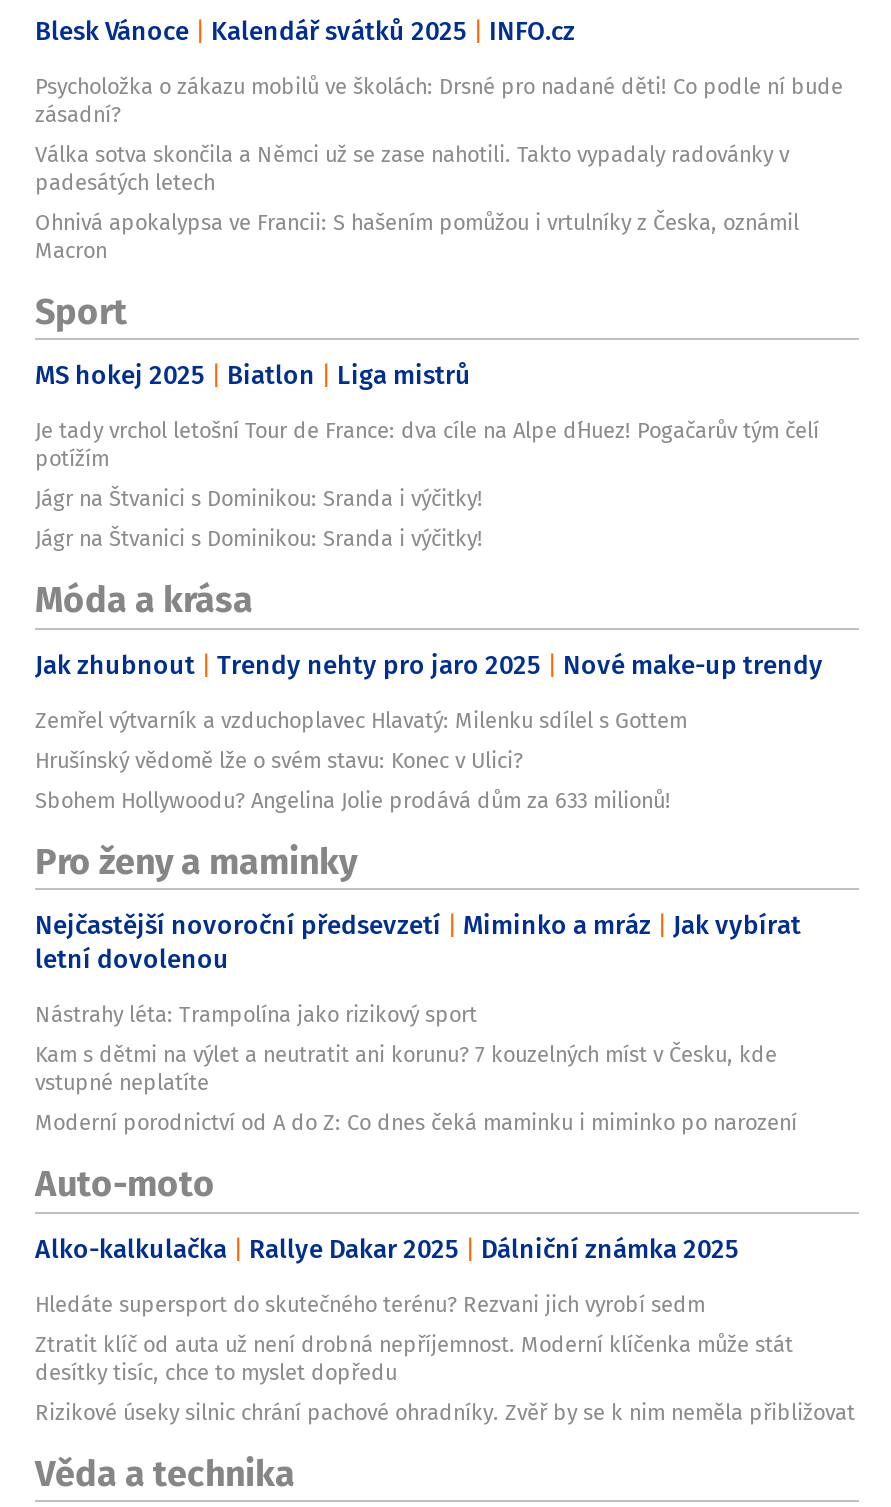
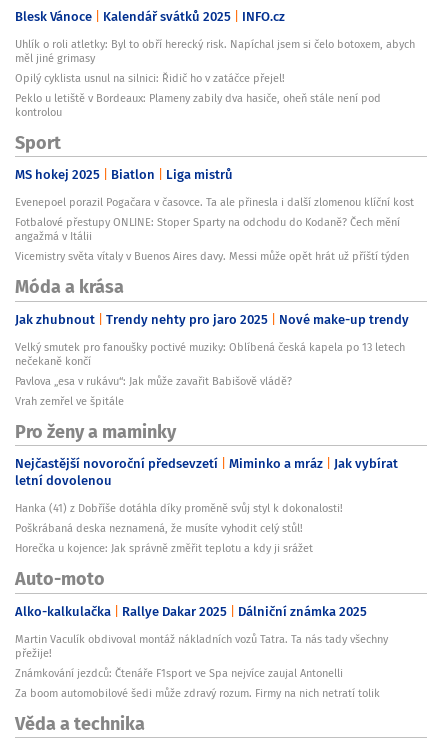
- Psycholožka o zákazu mobilů ve školách: Drsné pro nadané děti! Co podle ní bude
- zásadní?
- Válka sotva skončila a Němci už se zase nahotili. Takto vypadaly radovánky v
- padesátých letech
- Ohnivá apokalypsa ve Francii: S hašením pomůžou i vrtulníky z Česka, oznámil
- Macron
+ Uhlík o roli atletky: Byl to obří herecký risk. Napíchal jsem si čelo botoxem, abych
+ měl jiné grimasy
+ Opilý cyklista usnul na silnici: Řidič ho v zatáčce přejel!
+ Peklo u letiště v Bordeaux: Plameny zabily dva hasiče, oheň stále není pod
+ kontrolou

- Je tady vrchol letošní Tour de France: dva cíle na Alpe d´Huez! Pogačarův tým čelí
- potížím
- Jágr na Štvanici s Dominikou: Sranda i výčitky!
- Jágr na Štvanici s Dominikou: Sranda i výčitky!
+ Evenepoel porazil Pogačara v časovce. Ta ale přinesla i další zlomenou klíční kost
+ Fotbalové přestupy ONLINE: Stoper Sparty na odchodu do Kodaně? Čech mění
+ angažmá v Itálii
+ Vicemistry světa vítaly v Buenos Aires davy. Messi může opět hrát už příští týden

- Zemřel výtvarník a vzduchoplavec Hlavatý: Milenku sdílel s Gottem
- Hrušínský vědomě lže o svém stavu: Konec v Ulici?
- Sbohem Hollywoodu? Angelina Jolie prodává dům za 633 milionů!
+ Velký smutek pro fanoušky poctivé muziky: Oblíbená česká kapela po 13 letech
+ nečekaně končí
+ Pavlova „esa v rukávu“: Jak může zavařit Babišově vládě?
+ Vrah zemřel ve špitále

- Nástrahy léta: Trampolína jako rizikový sport
- Kam s dětmi na výlet a neutratit ani korunu? 7 kouzelných míst v Česku, kde
- vstupné neplatíte
- Moderní porodnictví od A do Z: Co dnes čeká maminku i miminko po narození
+ Hanka (41) z Dobříše dotáhla díky proměně svůj styl k dokonalosti!
+ Poškrábaná deska neznamená, že musíte vyhodit celý stůl!
+ Horečka u kojence: Jak správně změřit teplotu a kdy ji srážet

- Hledáte supersport do skutečného terénu? Rezvani jich vyrobí sedm
- Ztratit klíč od auta už není drobná nepříjemnost. Moderní klíčenka může stát
- desítky tisíc, chce to myslet dopředu
- Rizikové úseky silnic chrání pachové ohradníky. Zvěř by se k nim neměla přibližovat
+ Martin Vaculík obdivoval montáž nákladních vozů Tatra. Ta nás tady všechny
+ přežije!
+ Známkování jezdců: Čtenáře F1sport ve Spa nejvíce zaujal Antonelli
+ Za boom automobilové šedi může zdravý rozum. Firmy na nich netratí tolik
